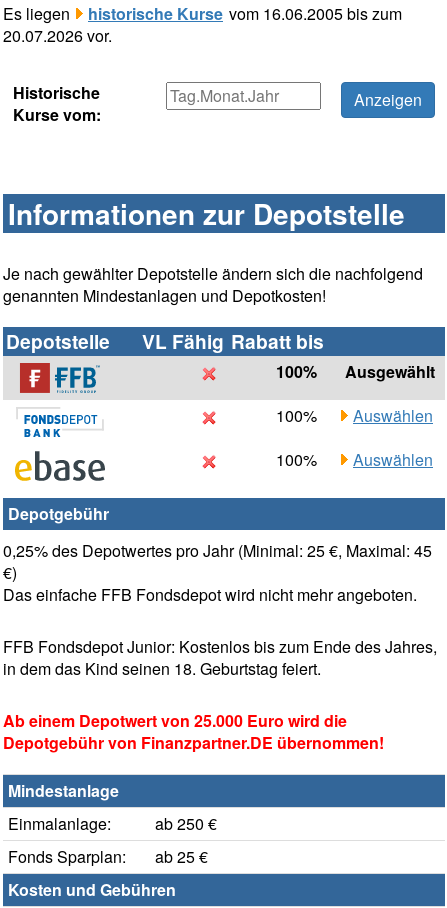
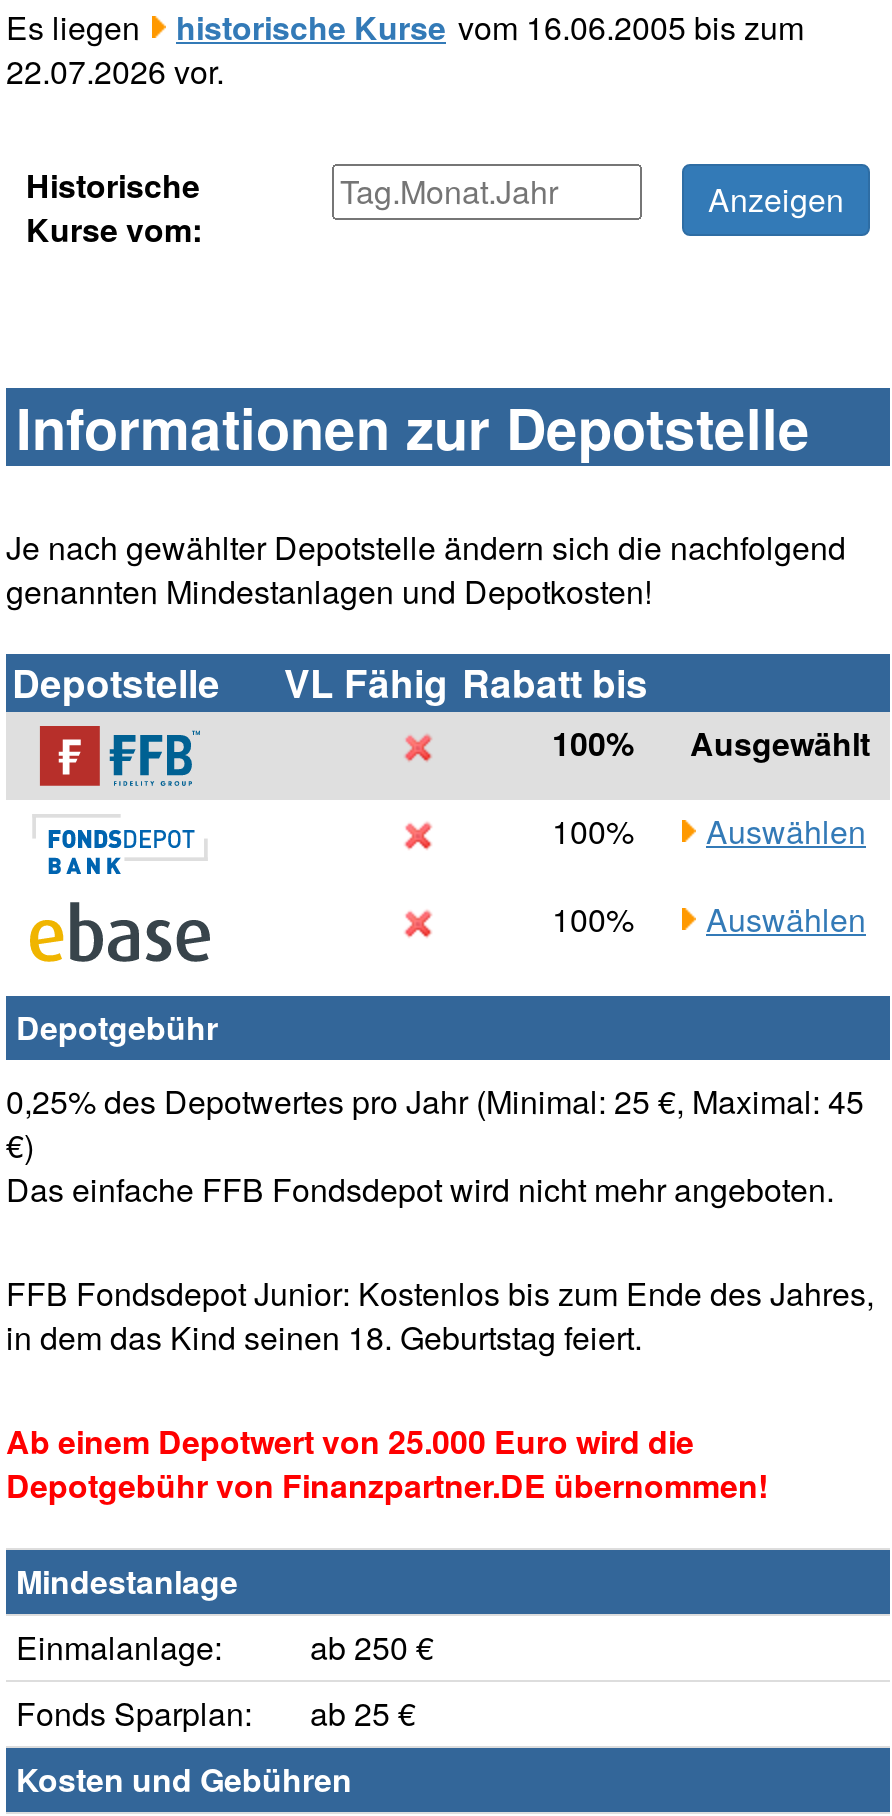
- 20.07.2026 vor.
+ 22.07.2026 vor.
